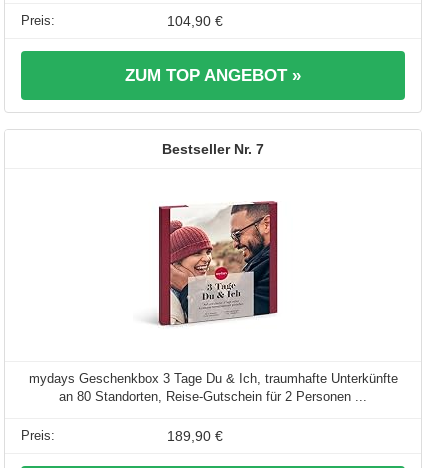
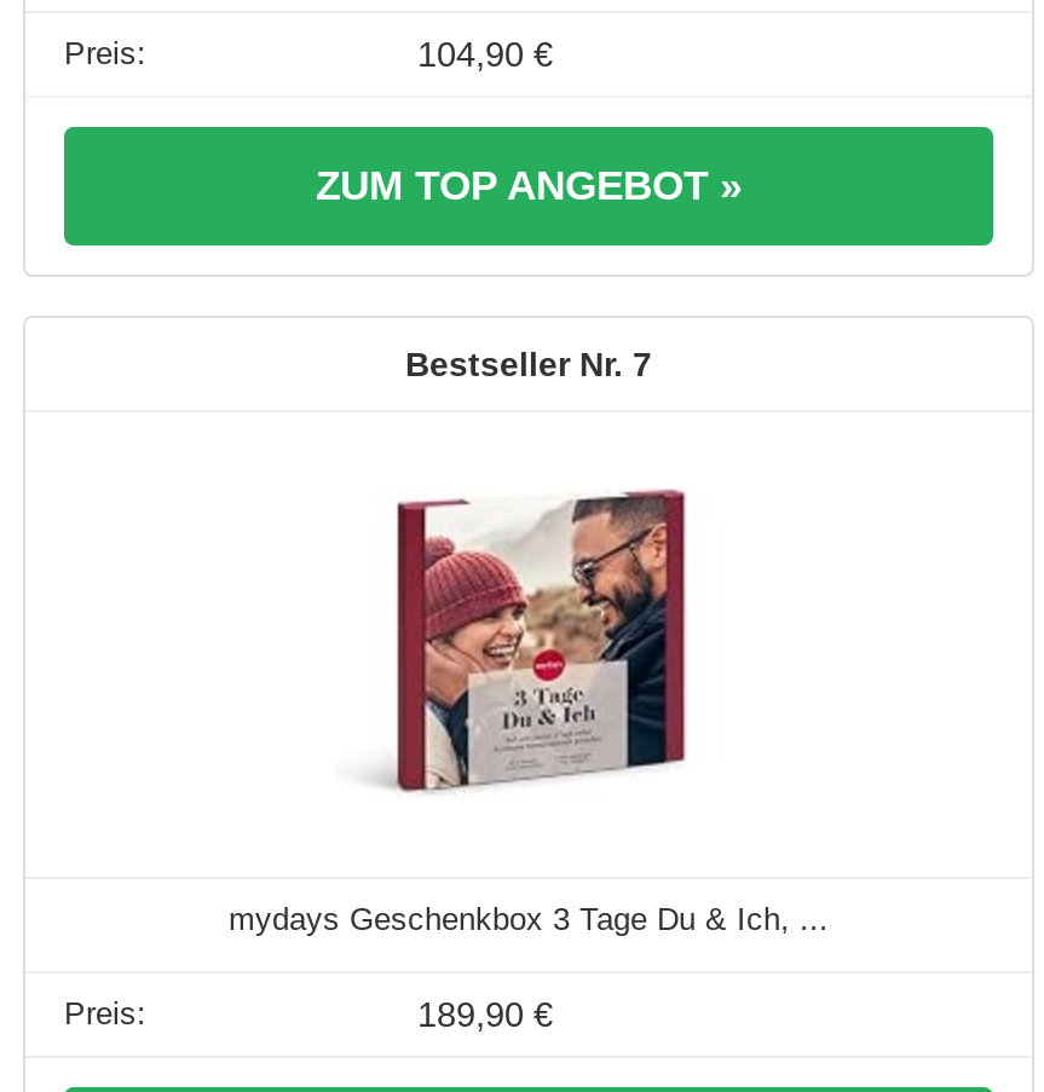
- mydays Geschenkbox 3 Tage Du & Ich, traumhafte Unterkünfte
- an 80 Standorten, Reise-Gutschein für 2 Personen ...
+ mydays Geschenkbox 3 Tage Du & Ich, ...
